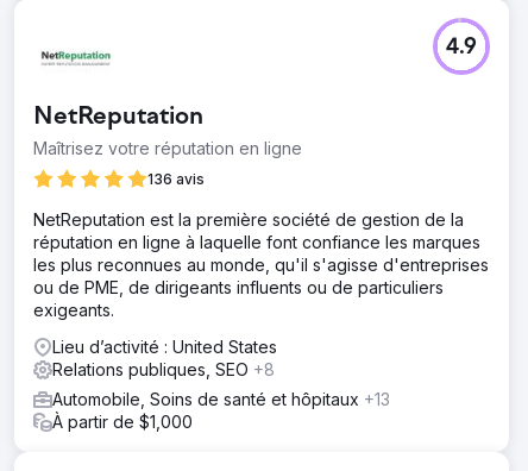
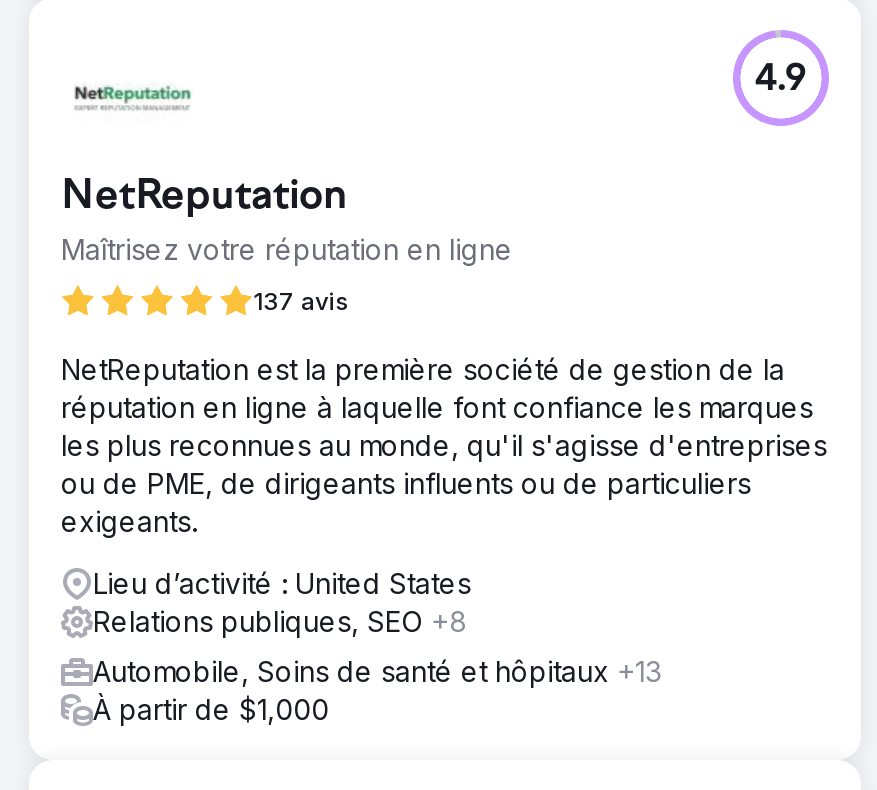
- 136 avis
+ 137 avis
